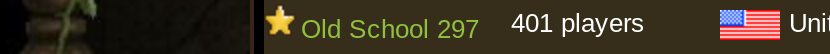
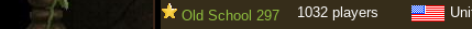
- Old School 297 401 players
+ Old School 297 1032 players
